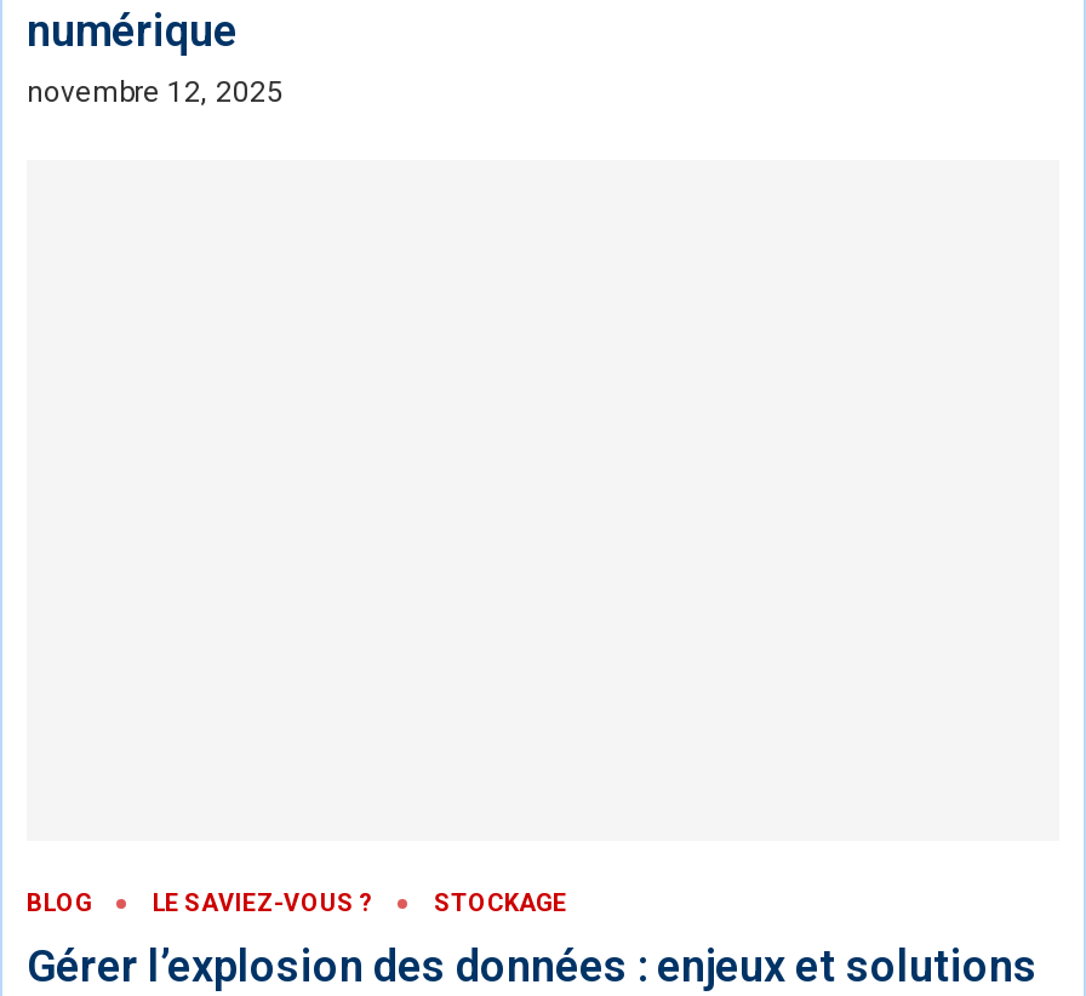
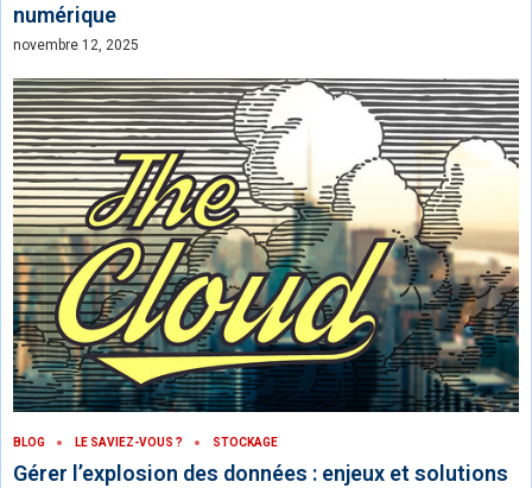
+ [image]
